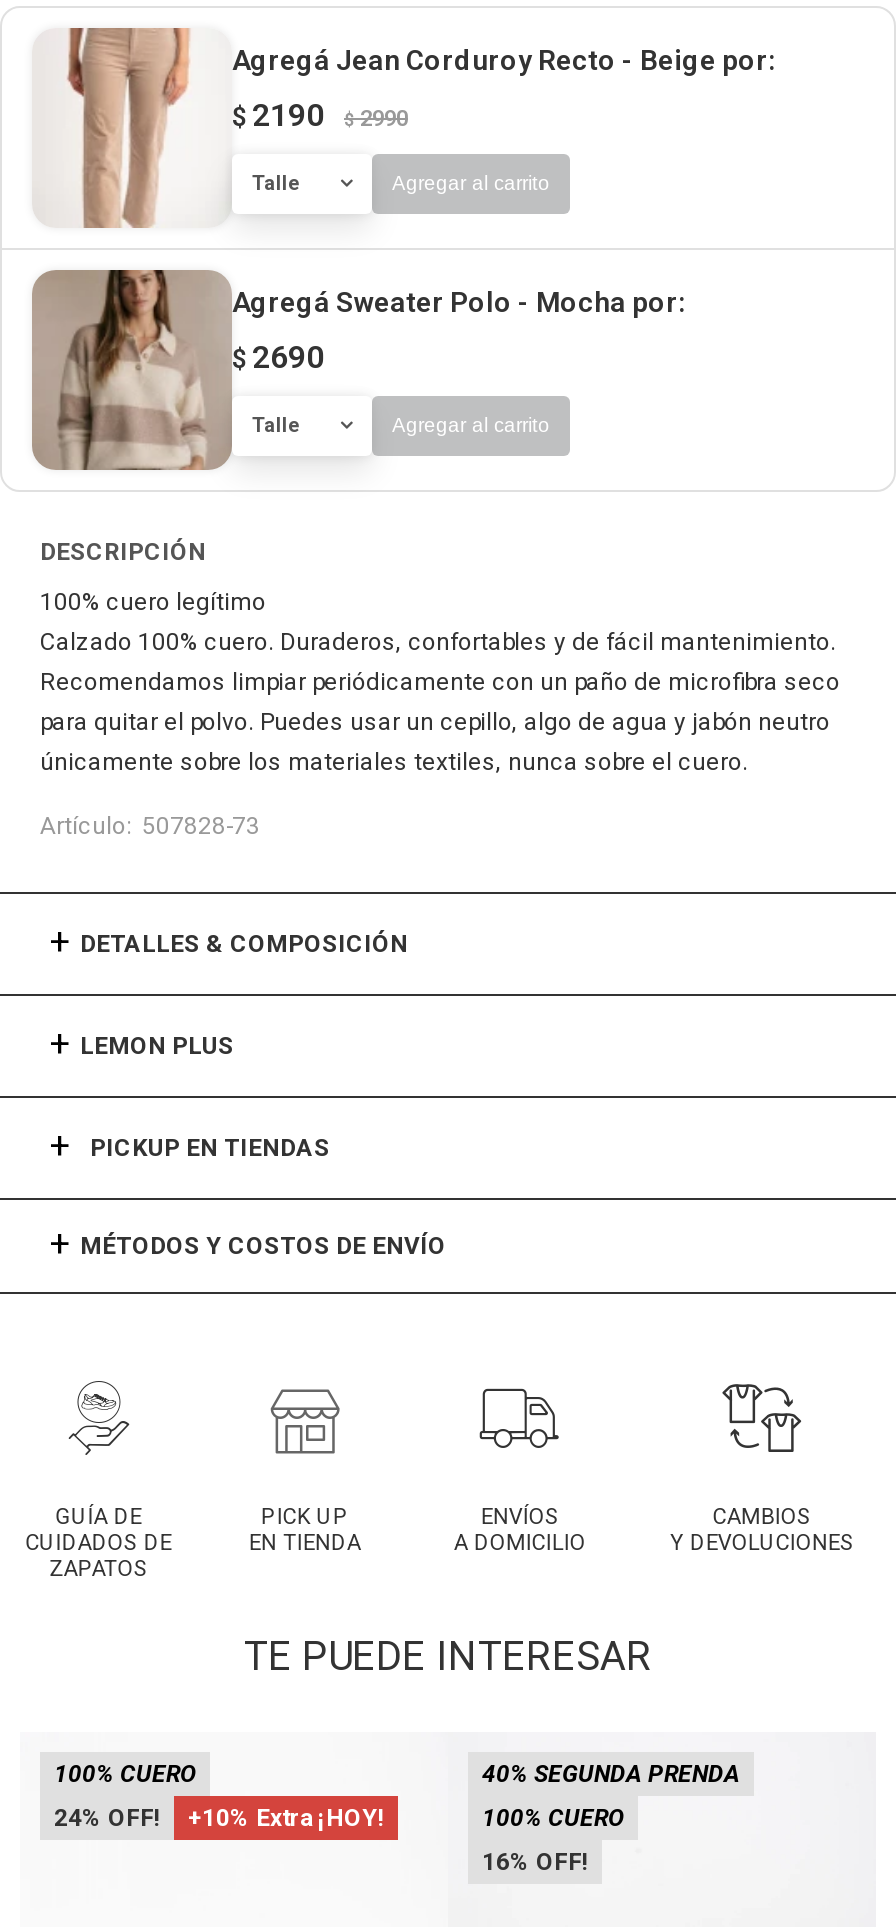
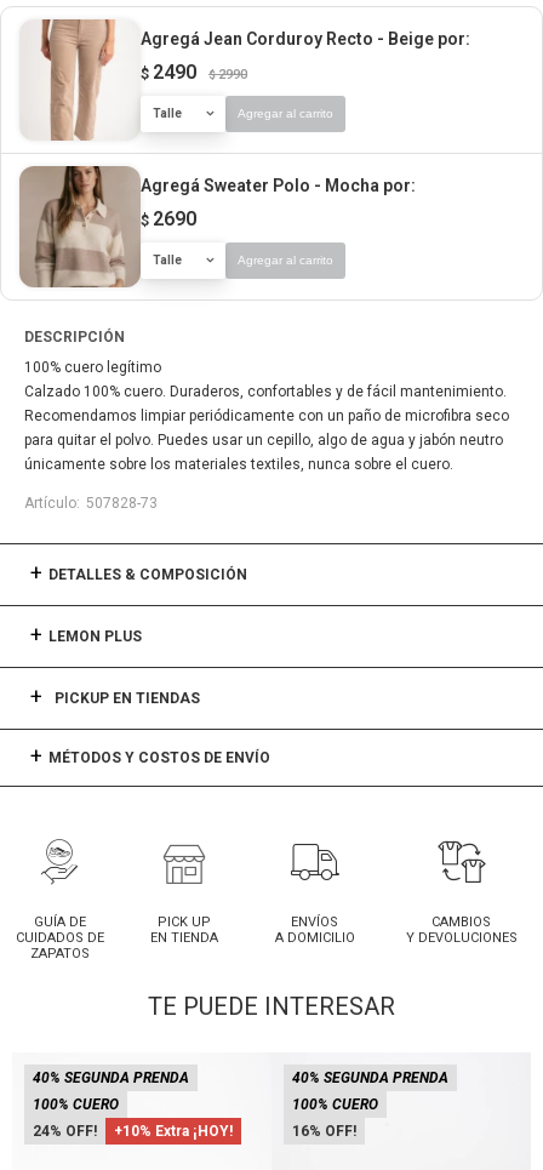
- $ 2190
+ $ 2490

moved down: 24 | +10% Extra ¡HOY! | 100% CUERO

+ 40% SEGUNDA PRENDA
